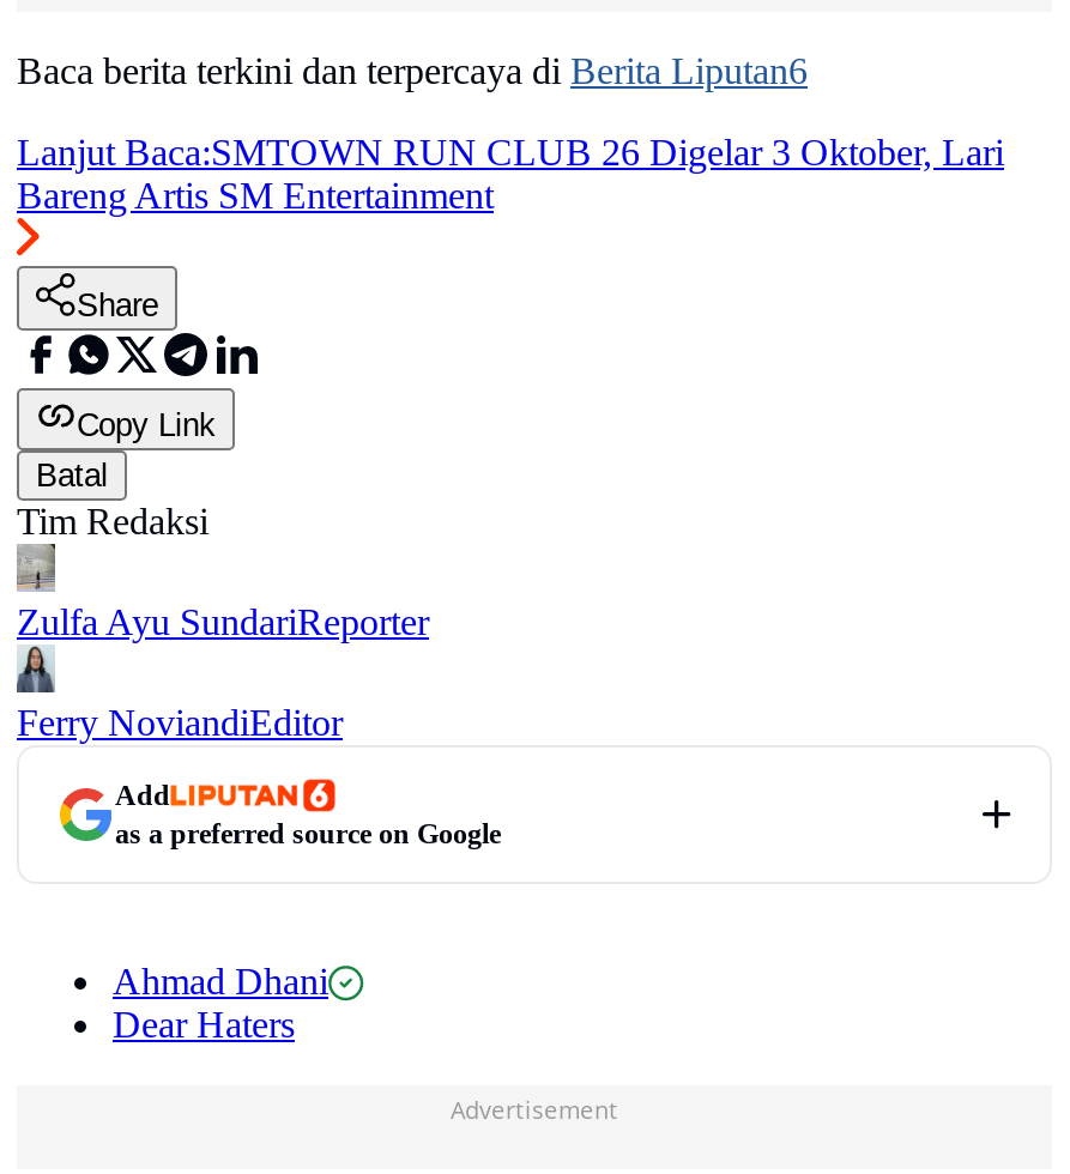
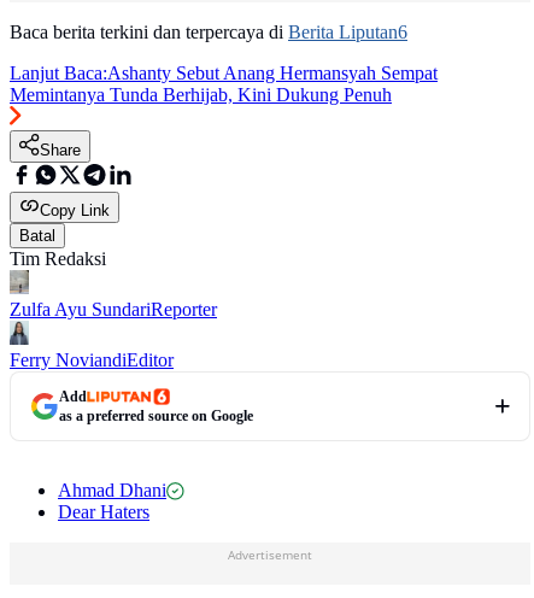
- Lanjut Baca:SMTOWN RUN CLUB 26 Digelar 3 Oktober, Lari
- Bareng Artis SM Entertainment
+ Lanjut Baca:Ashanty Sebut Anang Hermansyah Sempat
+ Memintanya Tunda Berhijab, Kini Dukung Penuh
